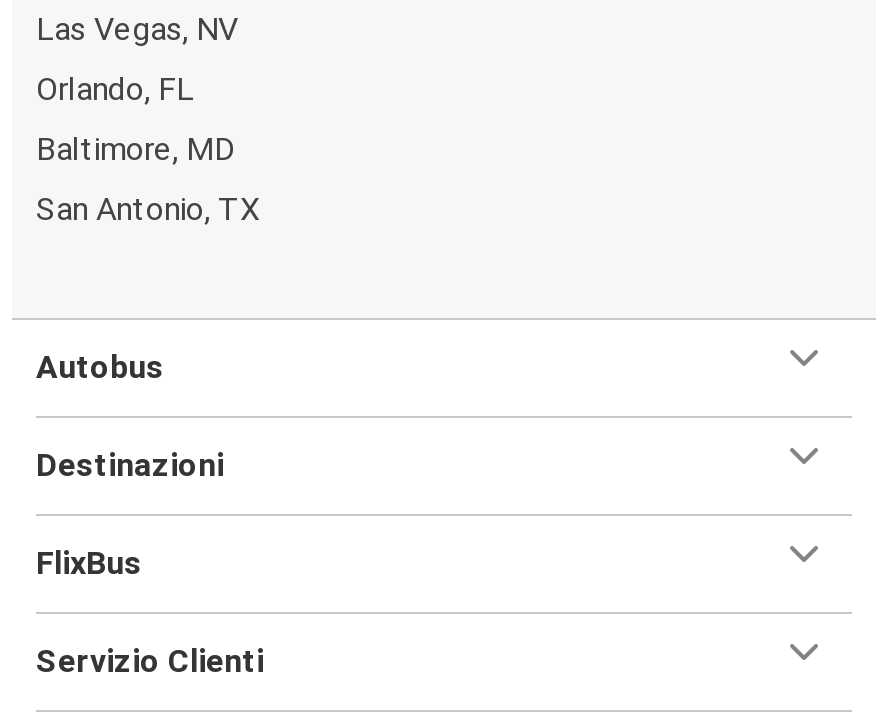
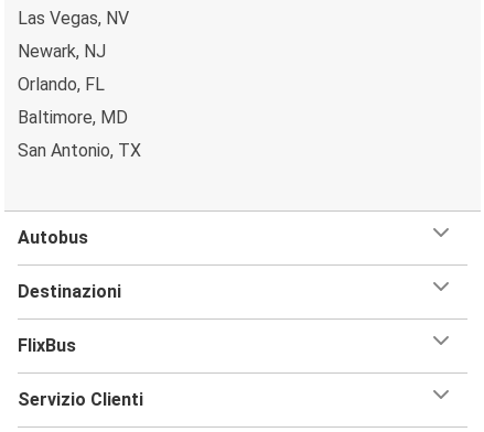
+ Newark, NJ
